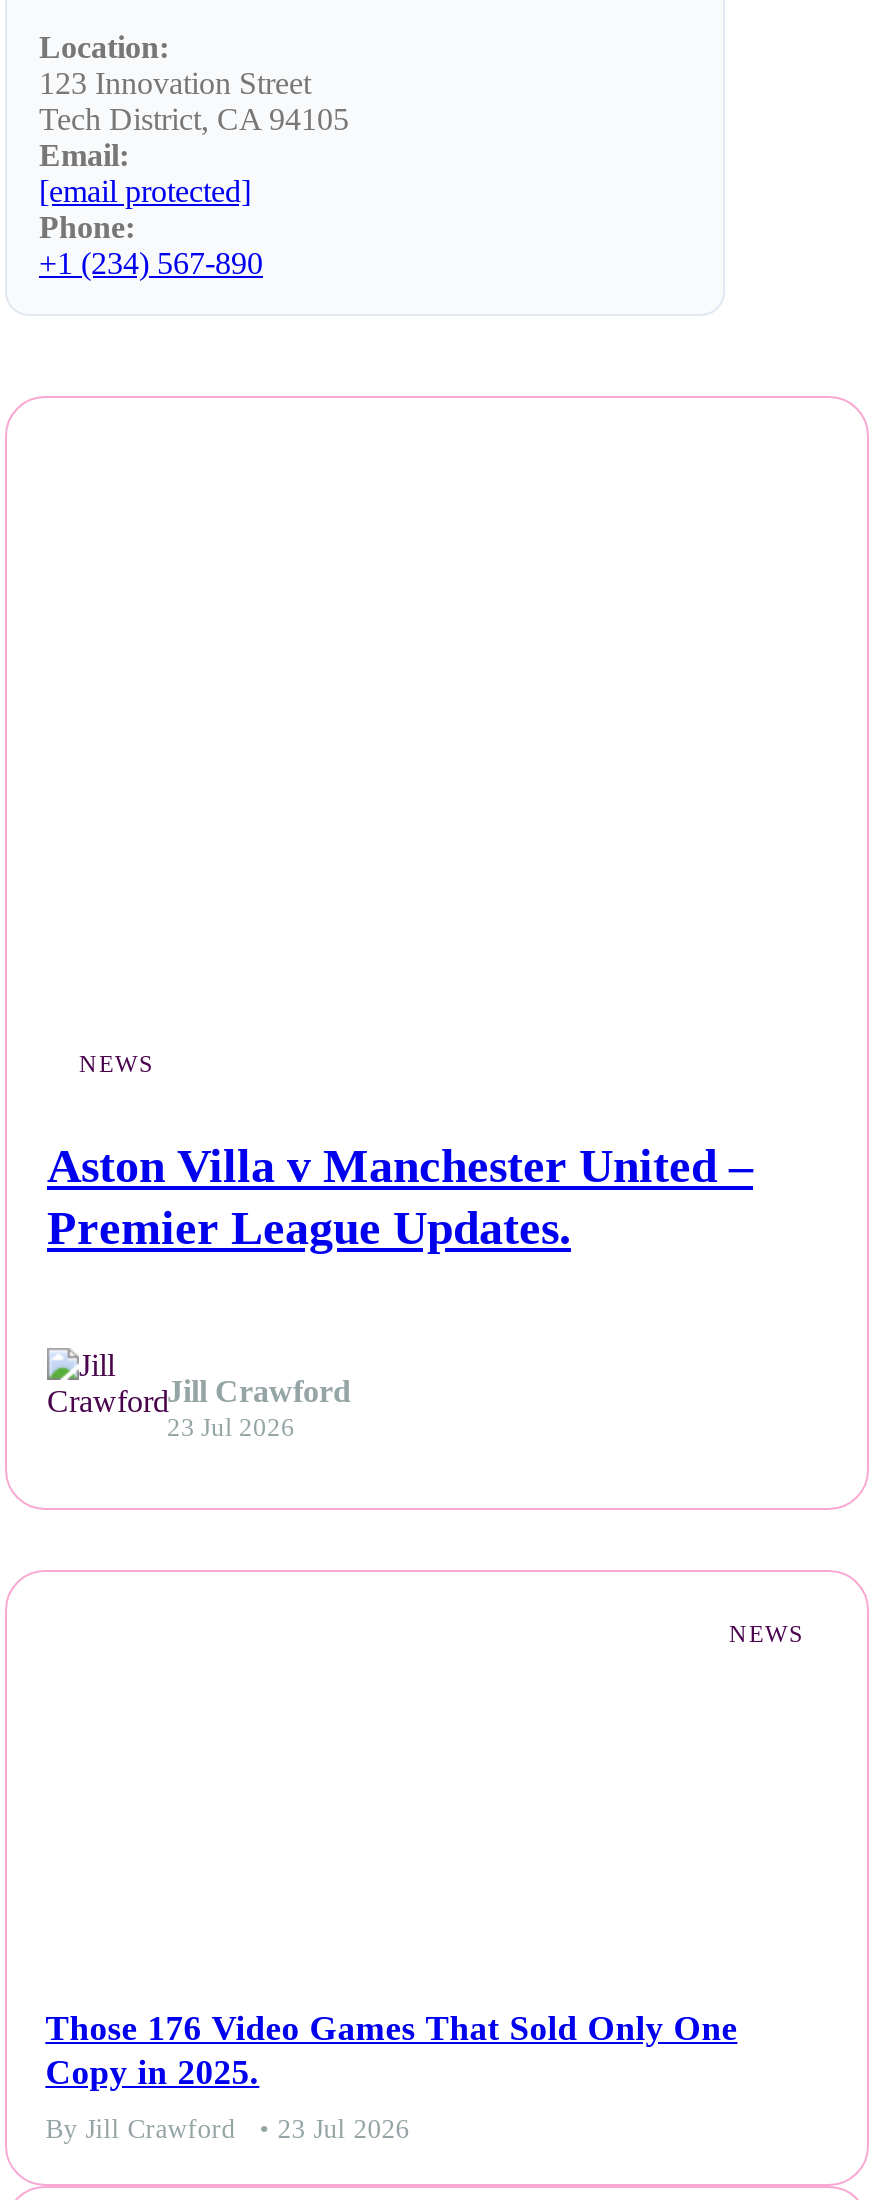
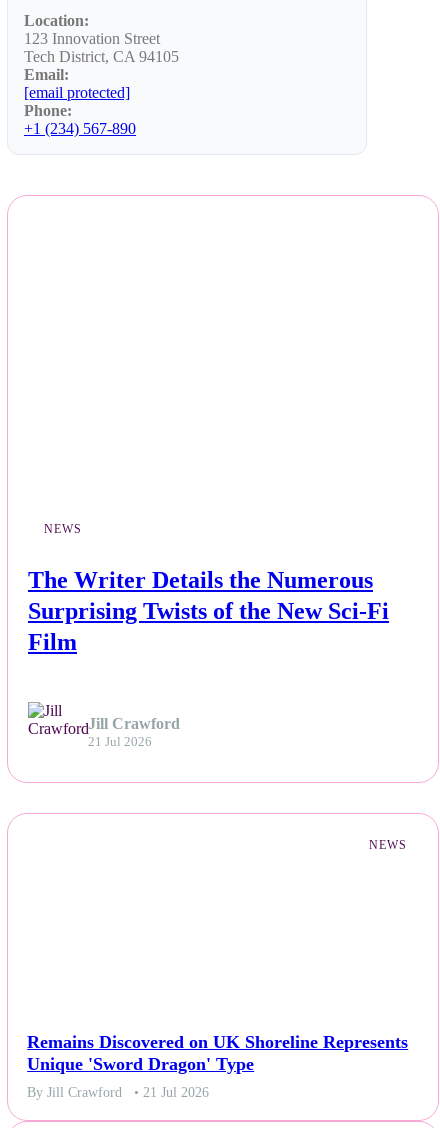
- Aston Villa v Manchester United –
- Premier League Updates.
+ The Writer Details the Numerous
+ Surprising Twists of the New Sci-Fi
+ Film

- 23 Jul 2026
+ 21 Jul 2026

- Those 176 Video Games That Sold Only One
- Copy in 2025.
+ Remains Discovered on UK Shoreline Represents
+ Unique 'Sword Dragon' Type

- By Jill Crawford • 23 Jul 2026
+ By Jill Crawford • 21 Jul 2026
